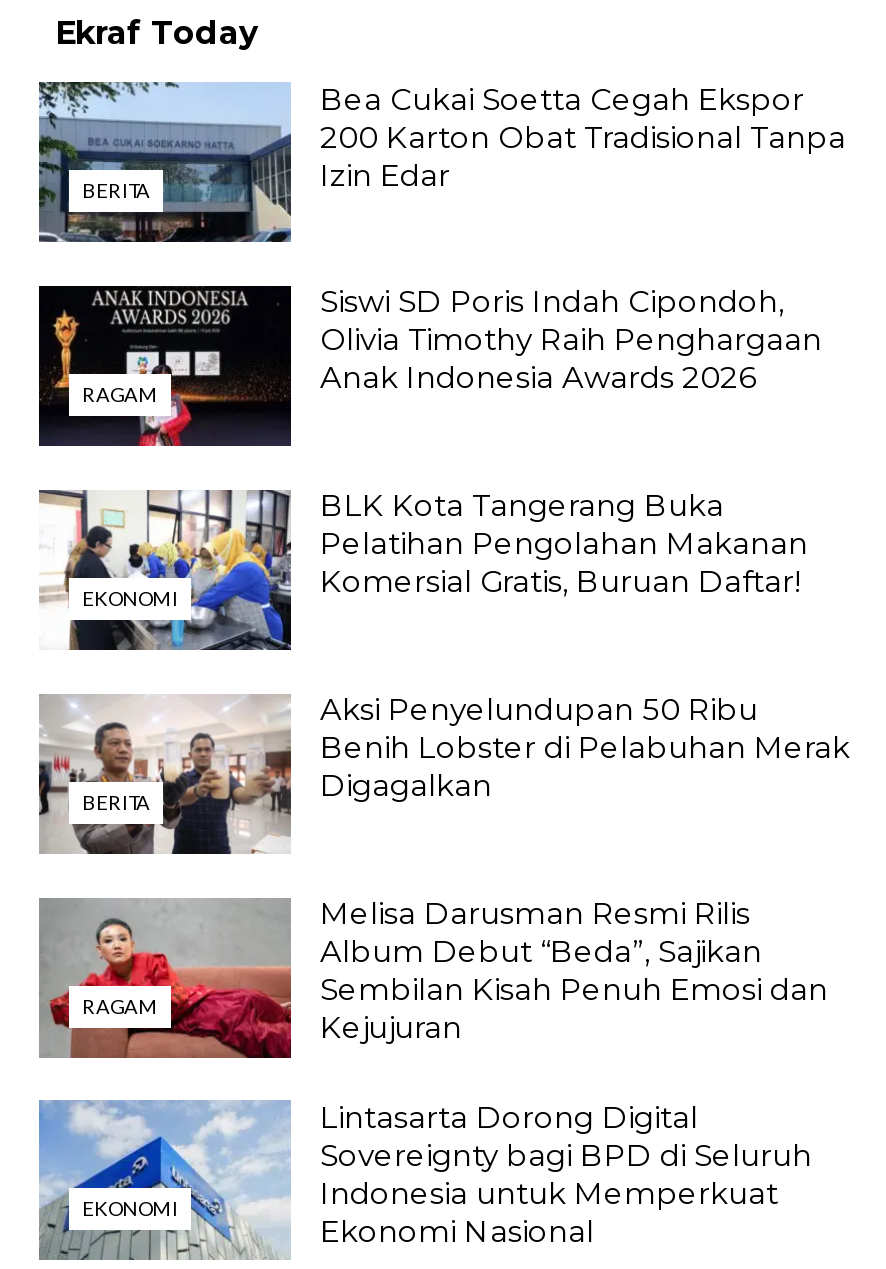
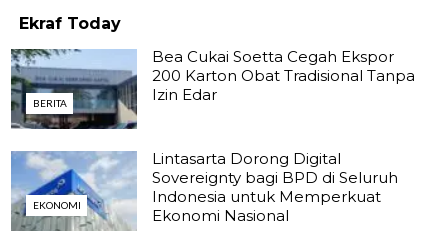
- [image]
- RAGAM

- Siswi SD Poris Indah Cipondoh,
- Olivia Timothy Raih Penghargaan
- Anak Indonesia Awards 2026

- [image]
- EKONOMI

- BLK Kota Tangerang Buka
- Pelatihan Pengolahan Makanan
- Komersial Gratis, Buruan Daftar!

- [image]
- BERITA

- Aksi Penyelundupan 50 Ribu
- Benih Lobster di Pelabuhan Merak
- Digagalkan

- [image]
- RAGAM

- Melisa Darusman Resmi Rilis
- Album Debut “Beda”, Sajikan
- Sembilan Kisah Penuh Emosi dan
- Kejujuran
